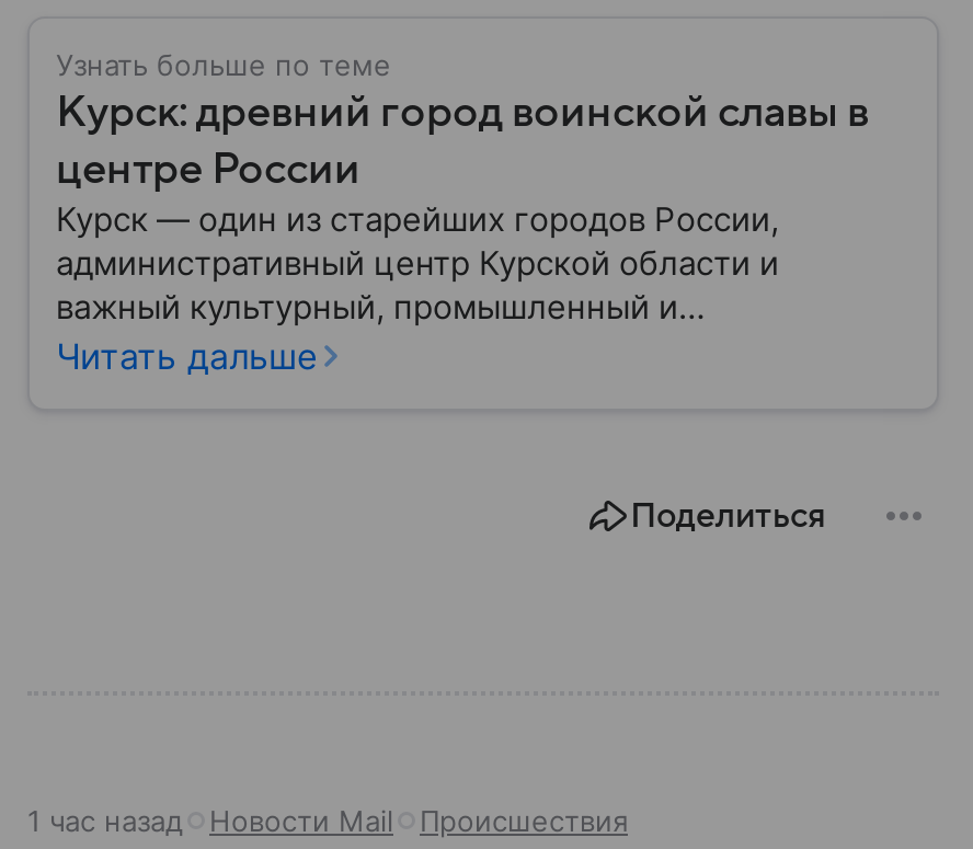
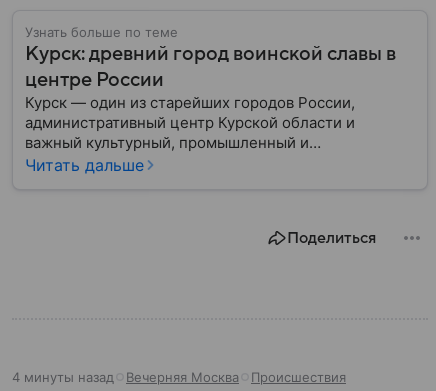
- 1 час назад
- Новости Mail
+ 4 минуты назад
+ Вечерняя Москва
